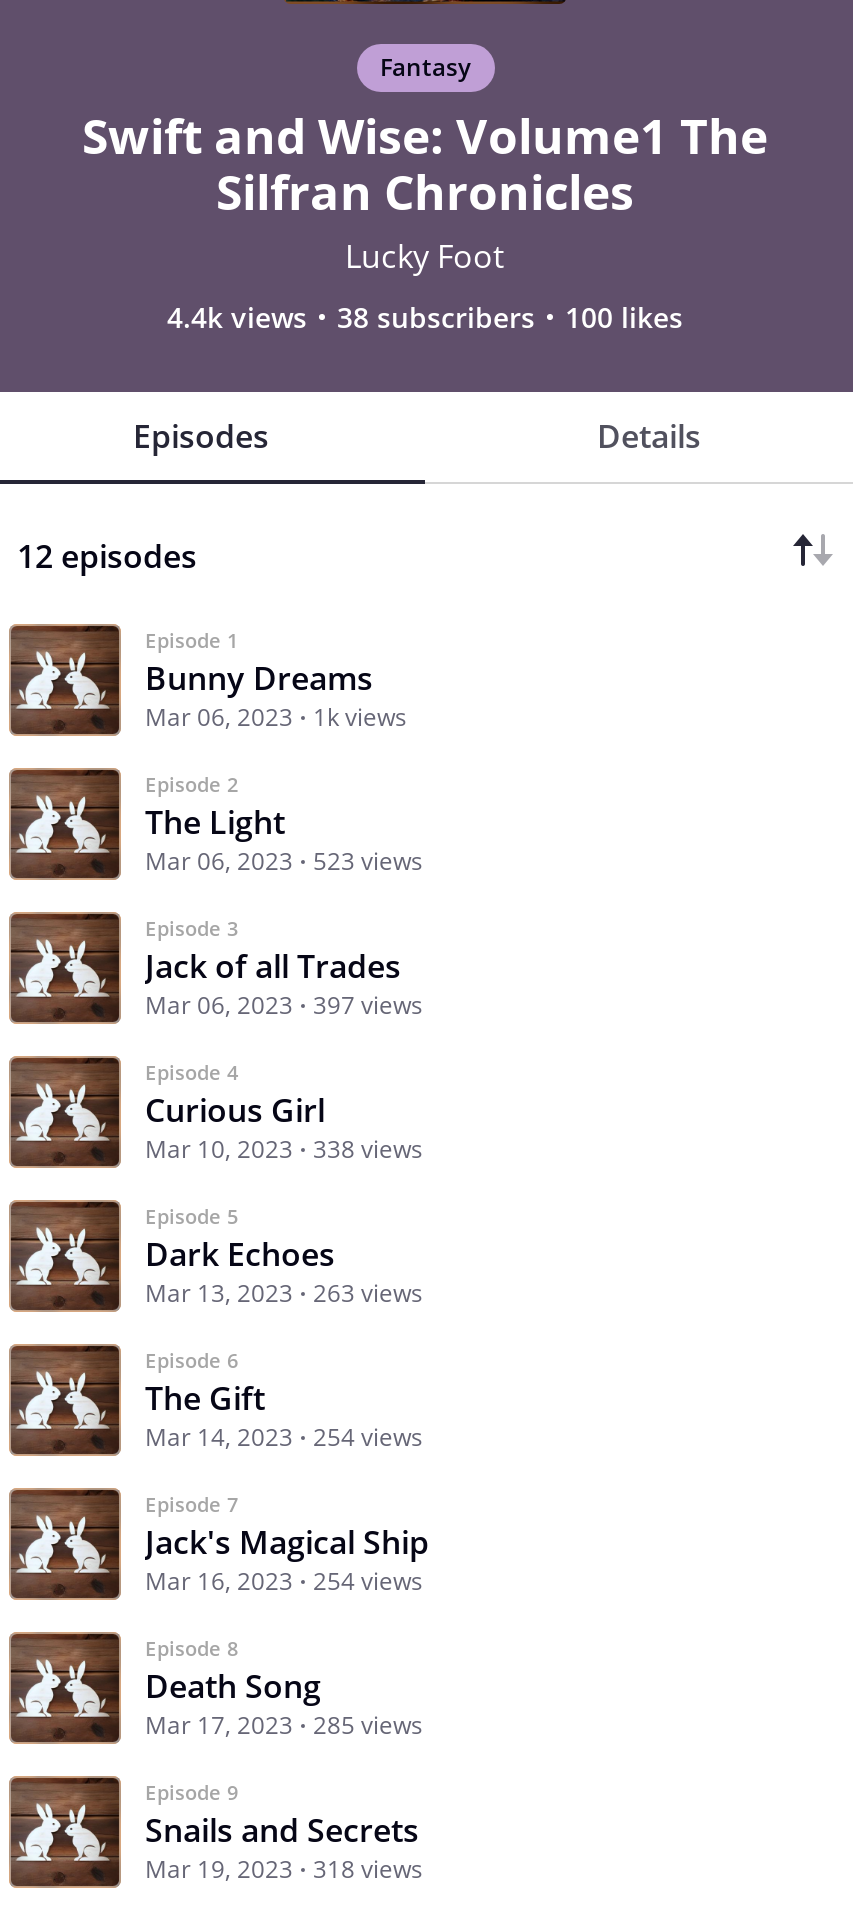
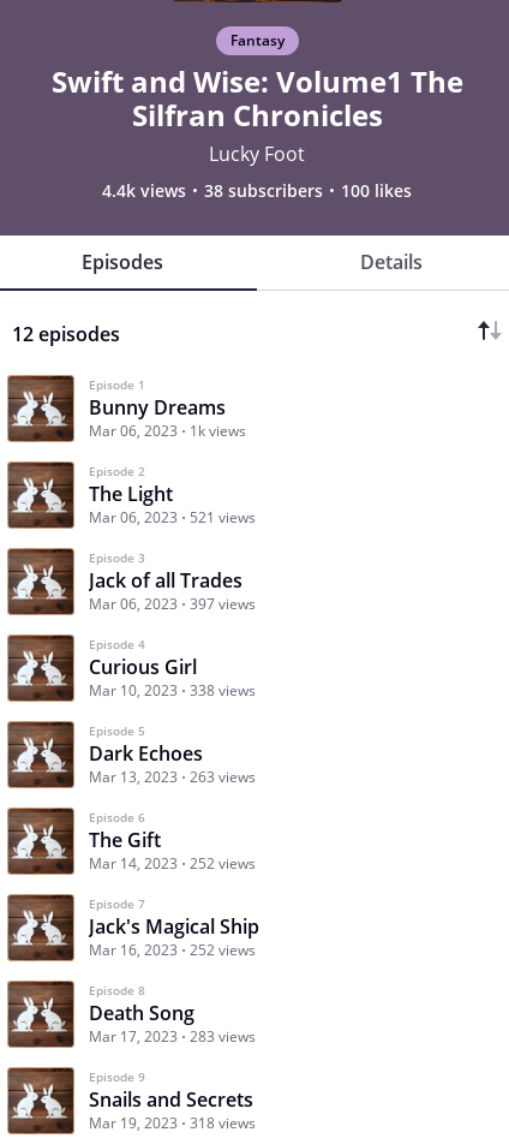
- Mar 06, 2023 523 views
+ Mar 06, 2023 521 views

- Mar 14, 2023 254 views
+ Mar 14, 2023 252 views

- Mar 16, 2023 254 views
+ Mar 16, 2023 252 views

- Mar 17, 2023 285 views
+ Mar 17, 2023 283 views
